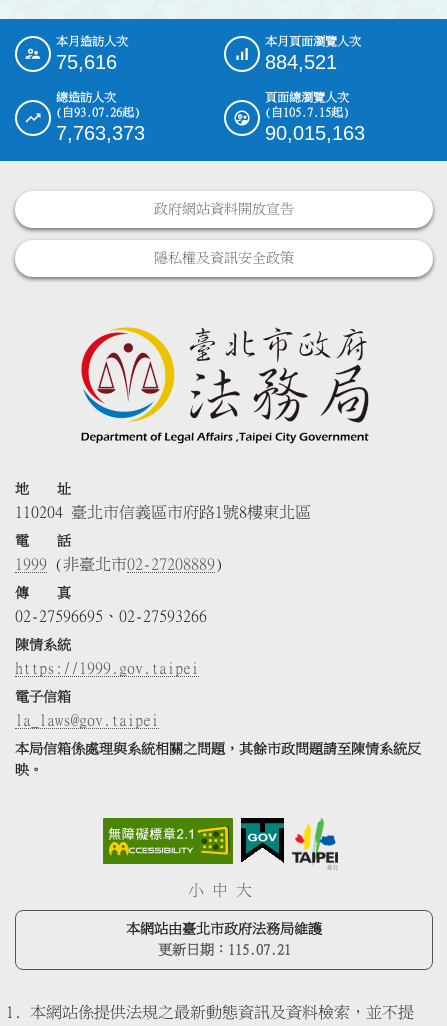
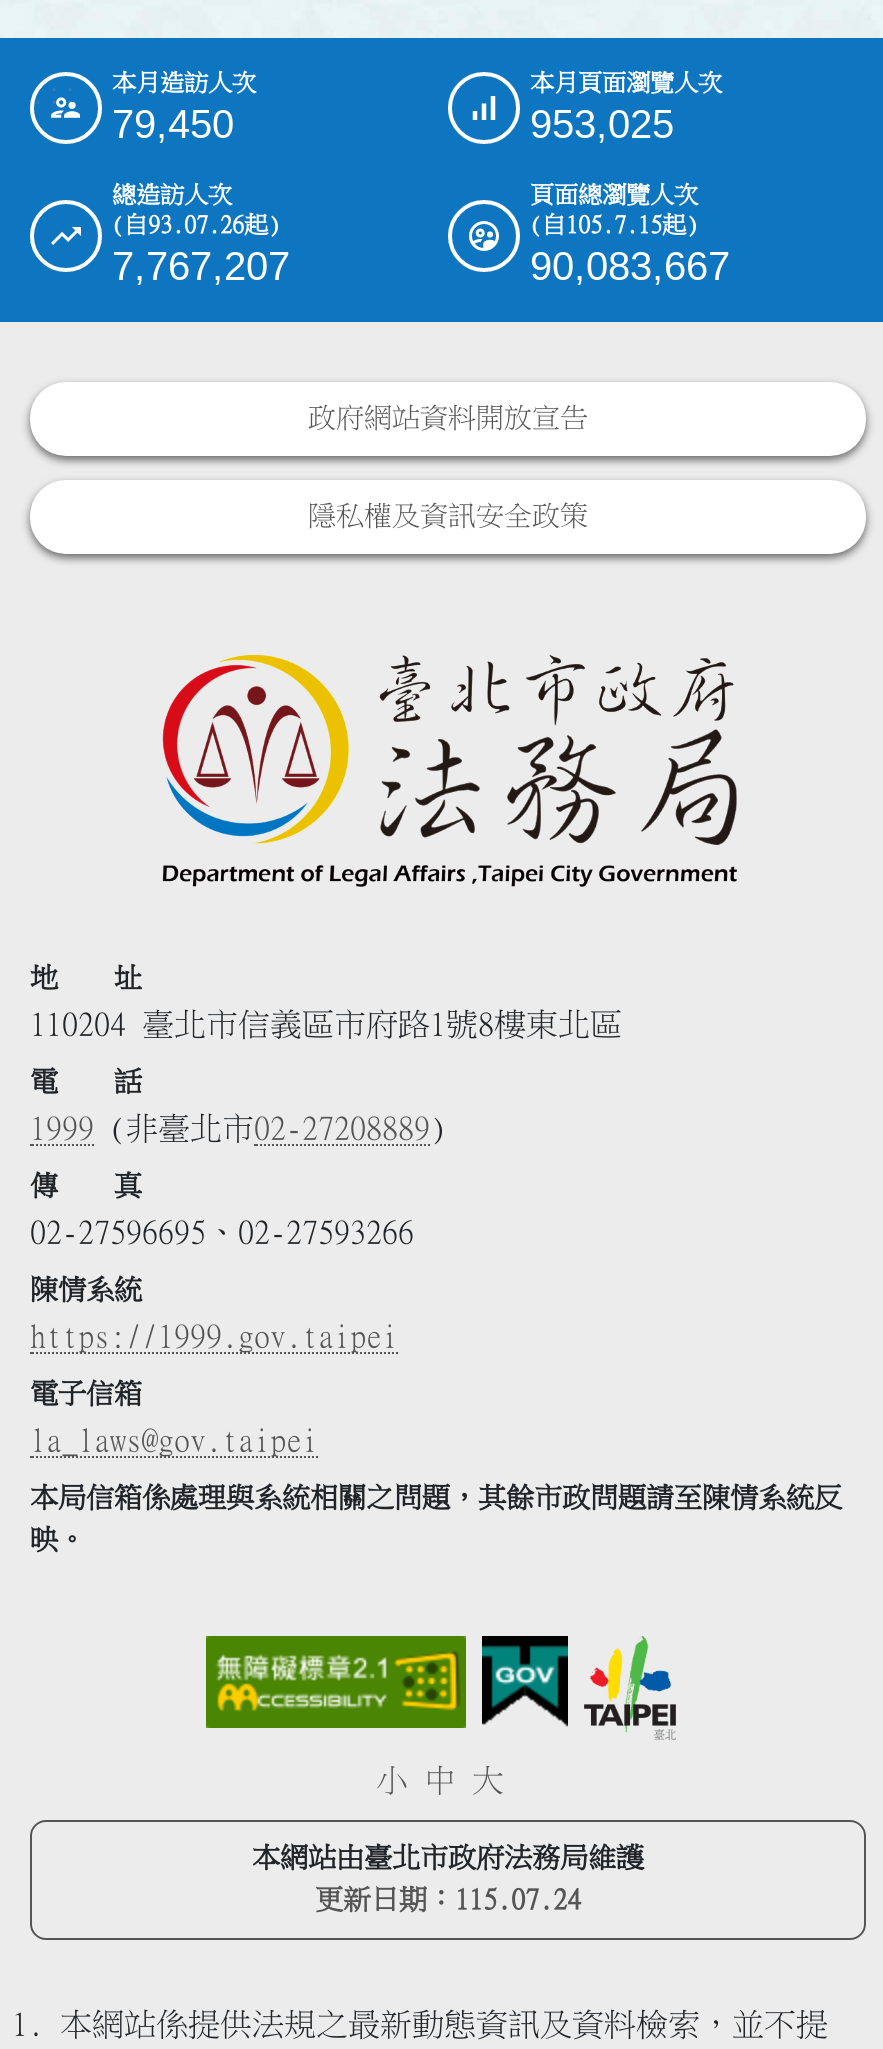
- 75,616
+ 79,450

- 884,521
+ 953,025

- 7,763,373
+ 7,767,207

- 90,015,163
+ 90,083,667

- 更新日期：115.07.21
+ 更新日期：115.07.24
